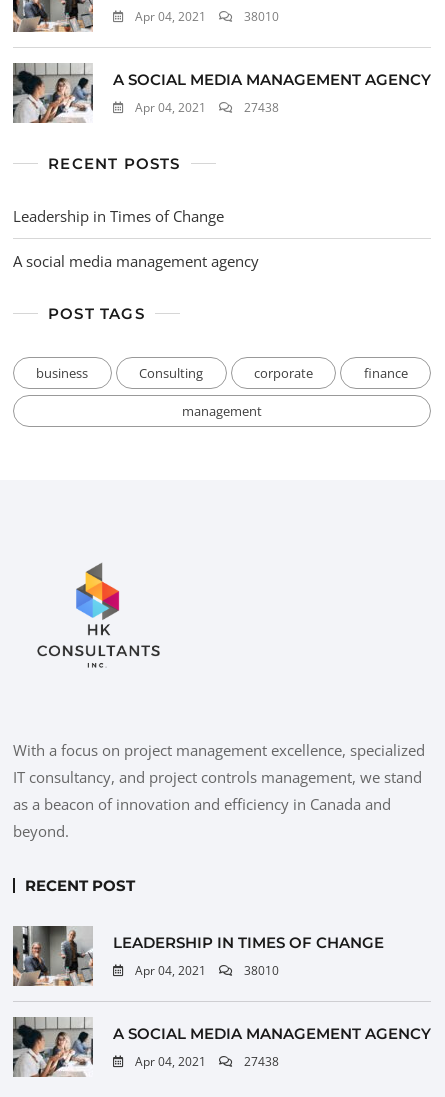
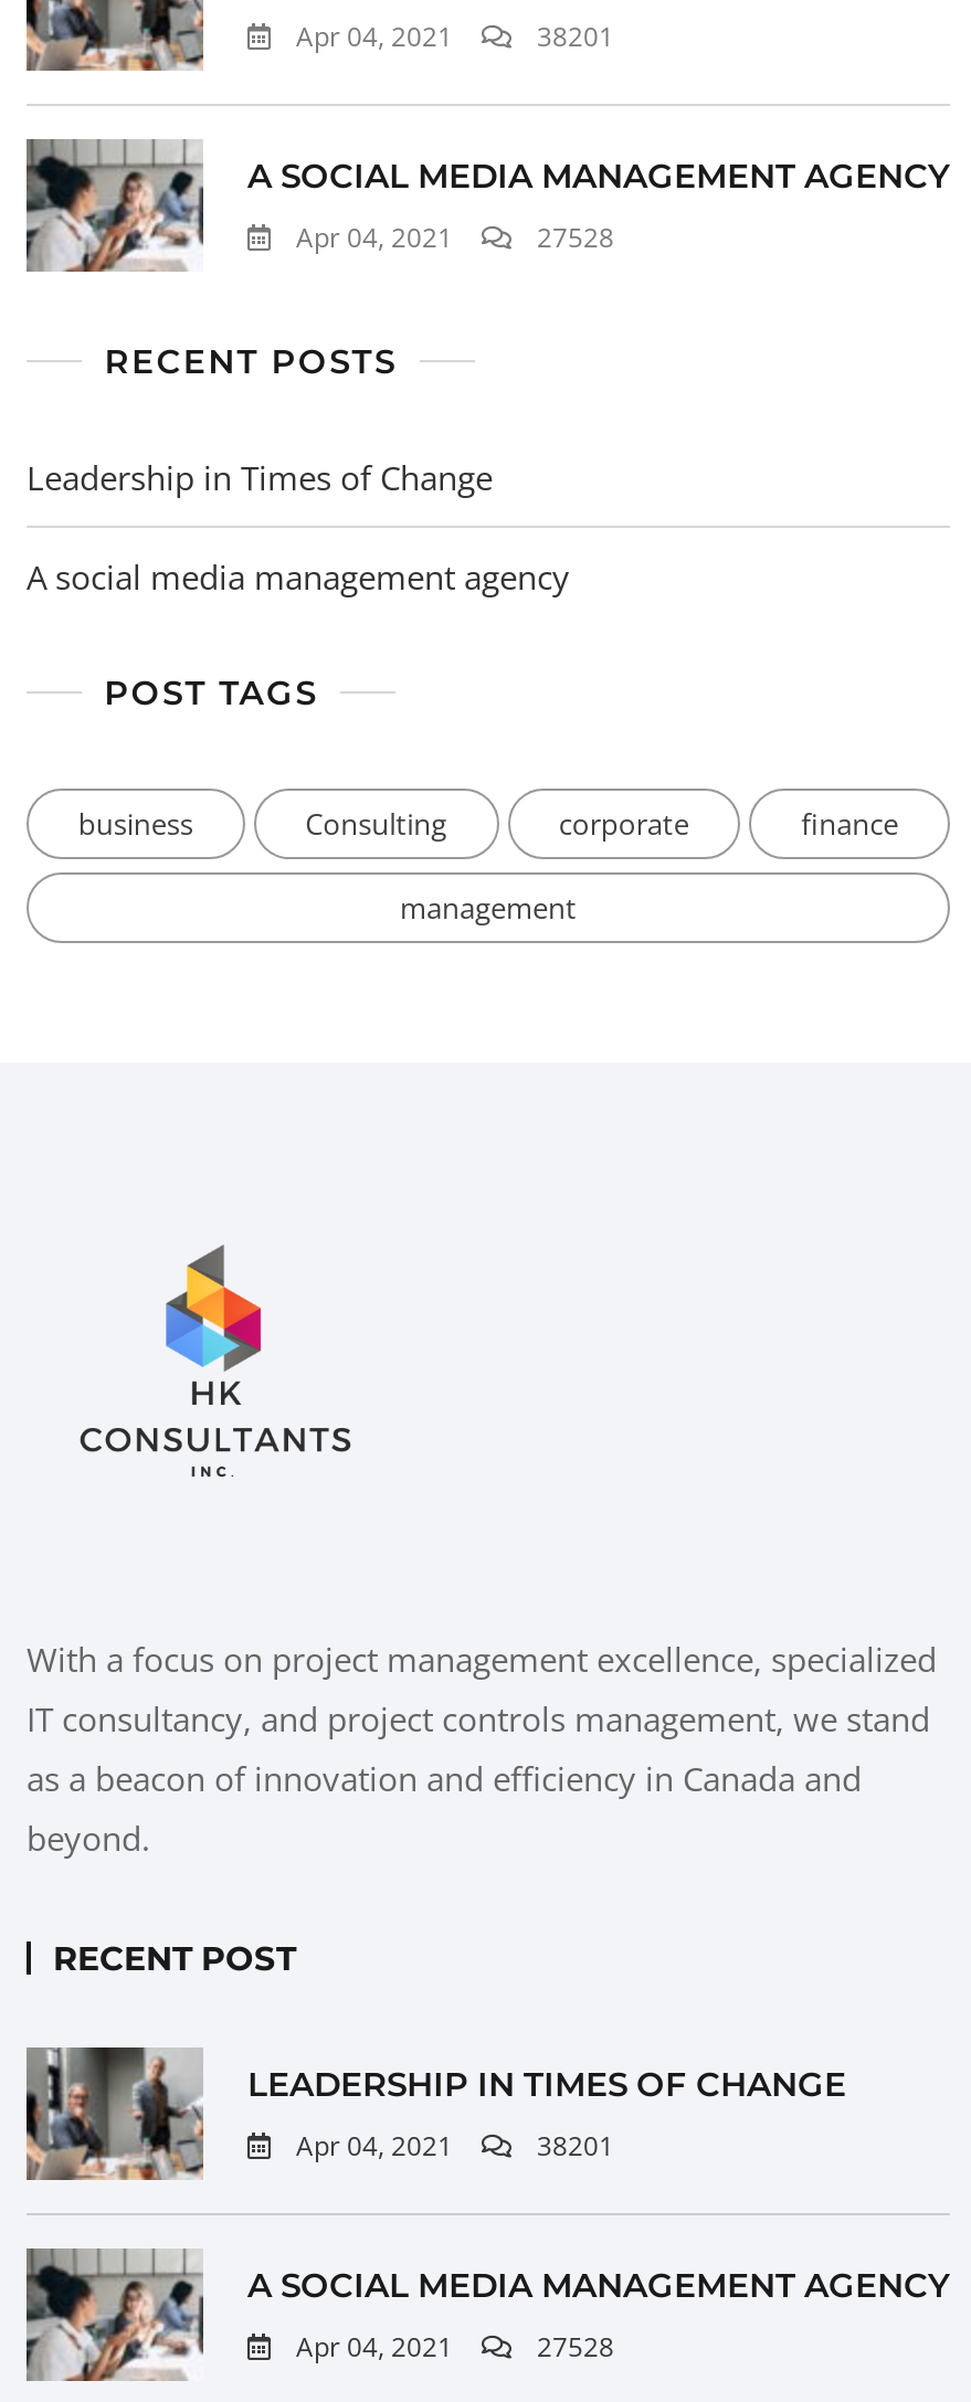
- 38010
+ 38201

- 27438
+ 27528

- 38010
+ 38201

- 27438
+ 27528
